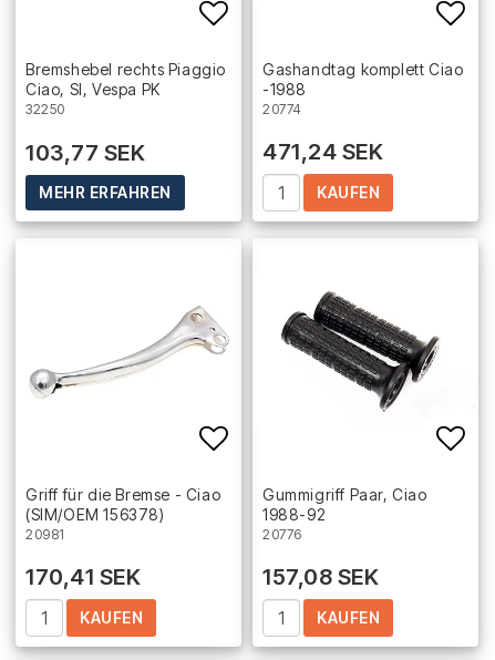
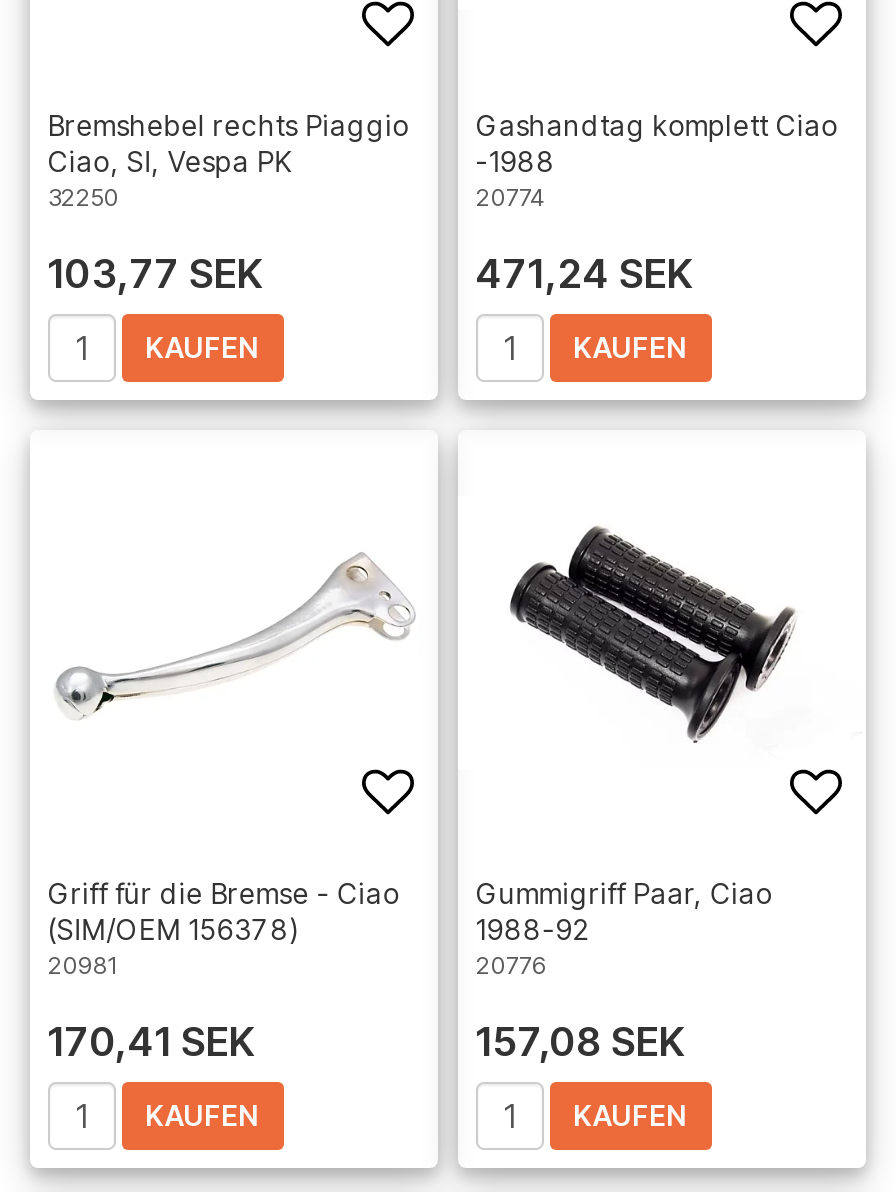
- MEHR ERFAHREN
+ KAUFEN
